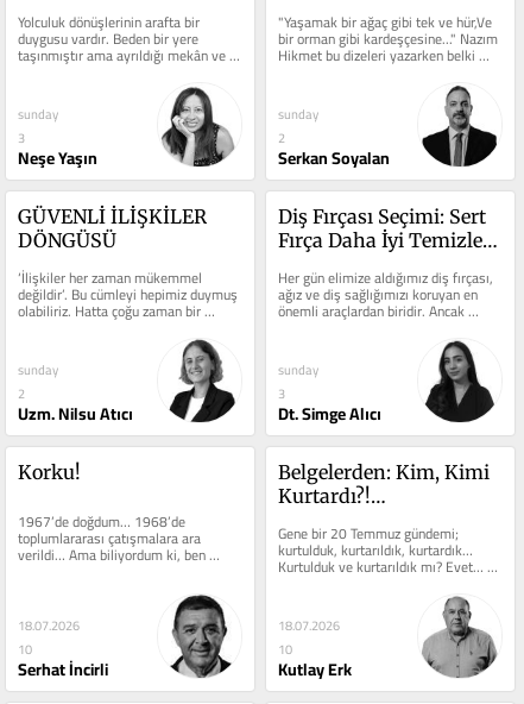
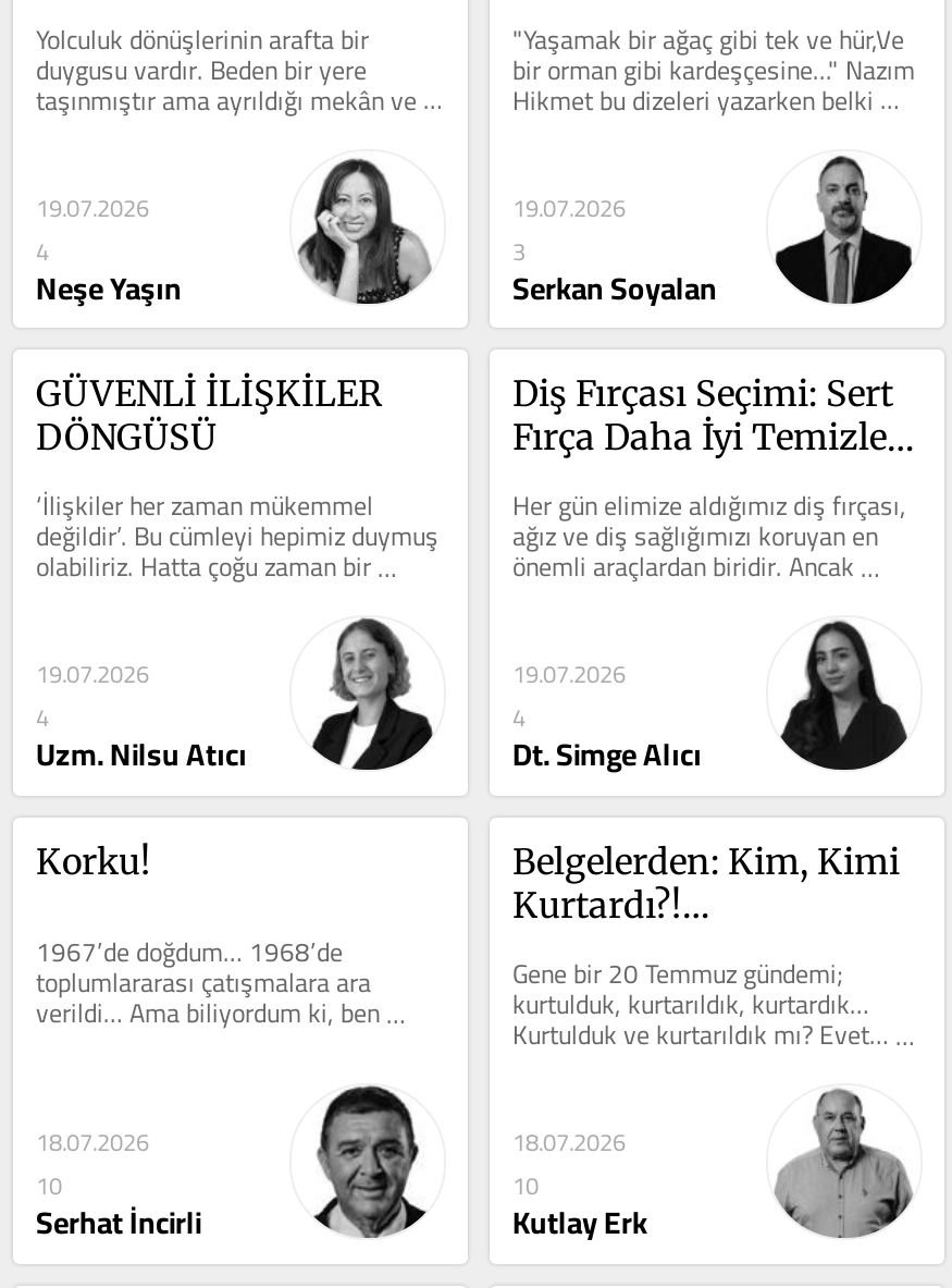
- sunday
- 3
+ 19.07.2026
+ 4

- sunday
- 2
+ 19.07.2026
+ 3

- sunday
- 2
+ 19.07.2026
+ 4

- sunday
- 3
+ 19.07.2026
+ 4
